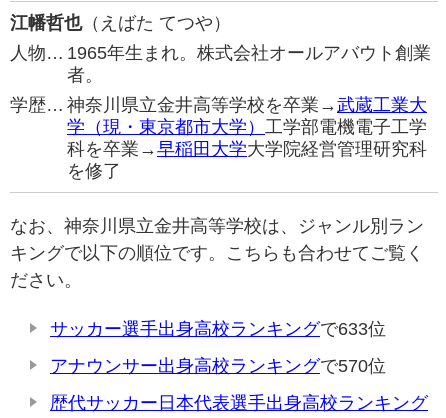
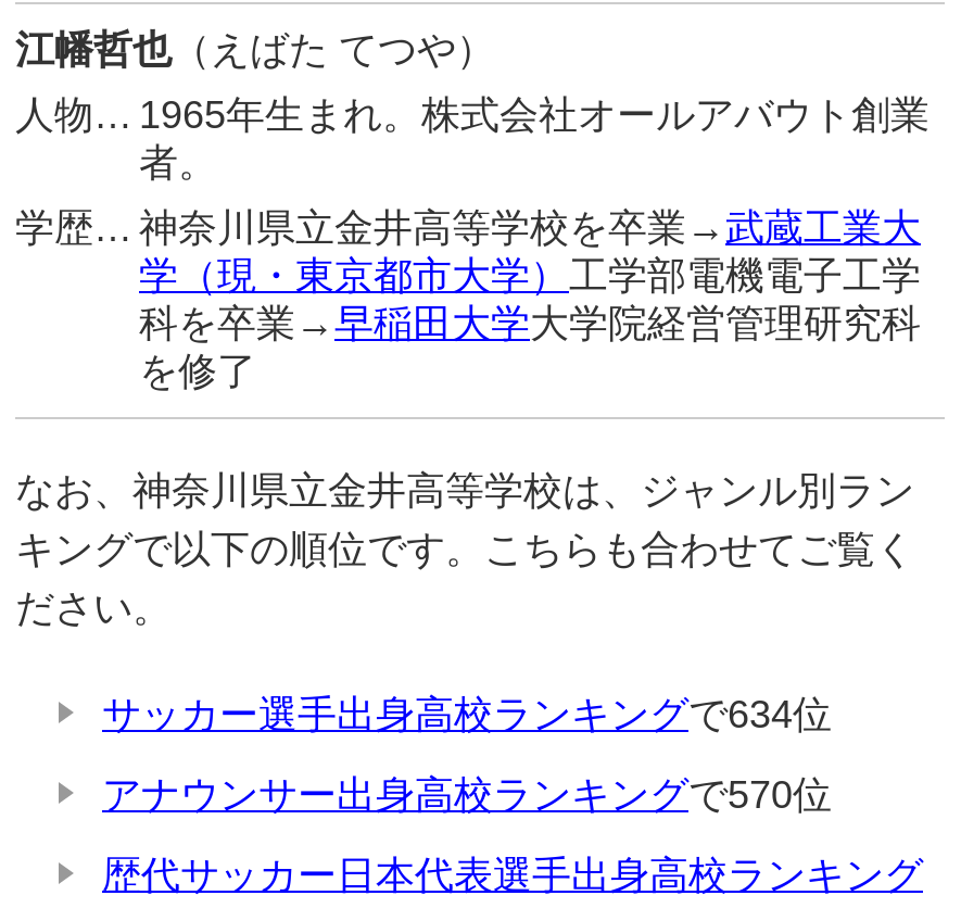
- サッカー選手出身高校ランキングで633位
+ サッカー選手出身高校ランキングで634位
